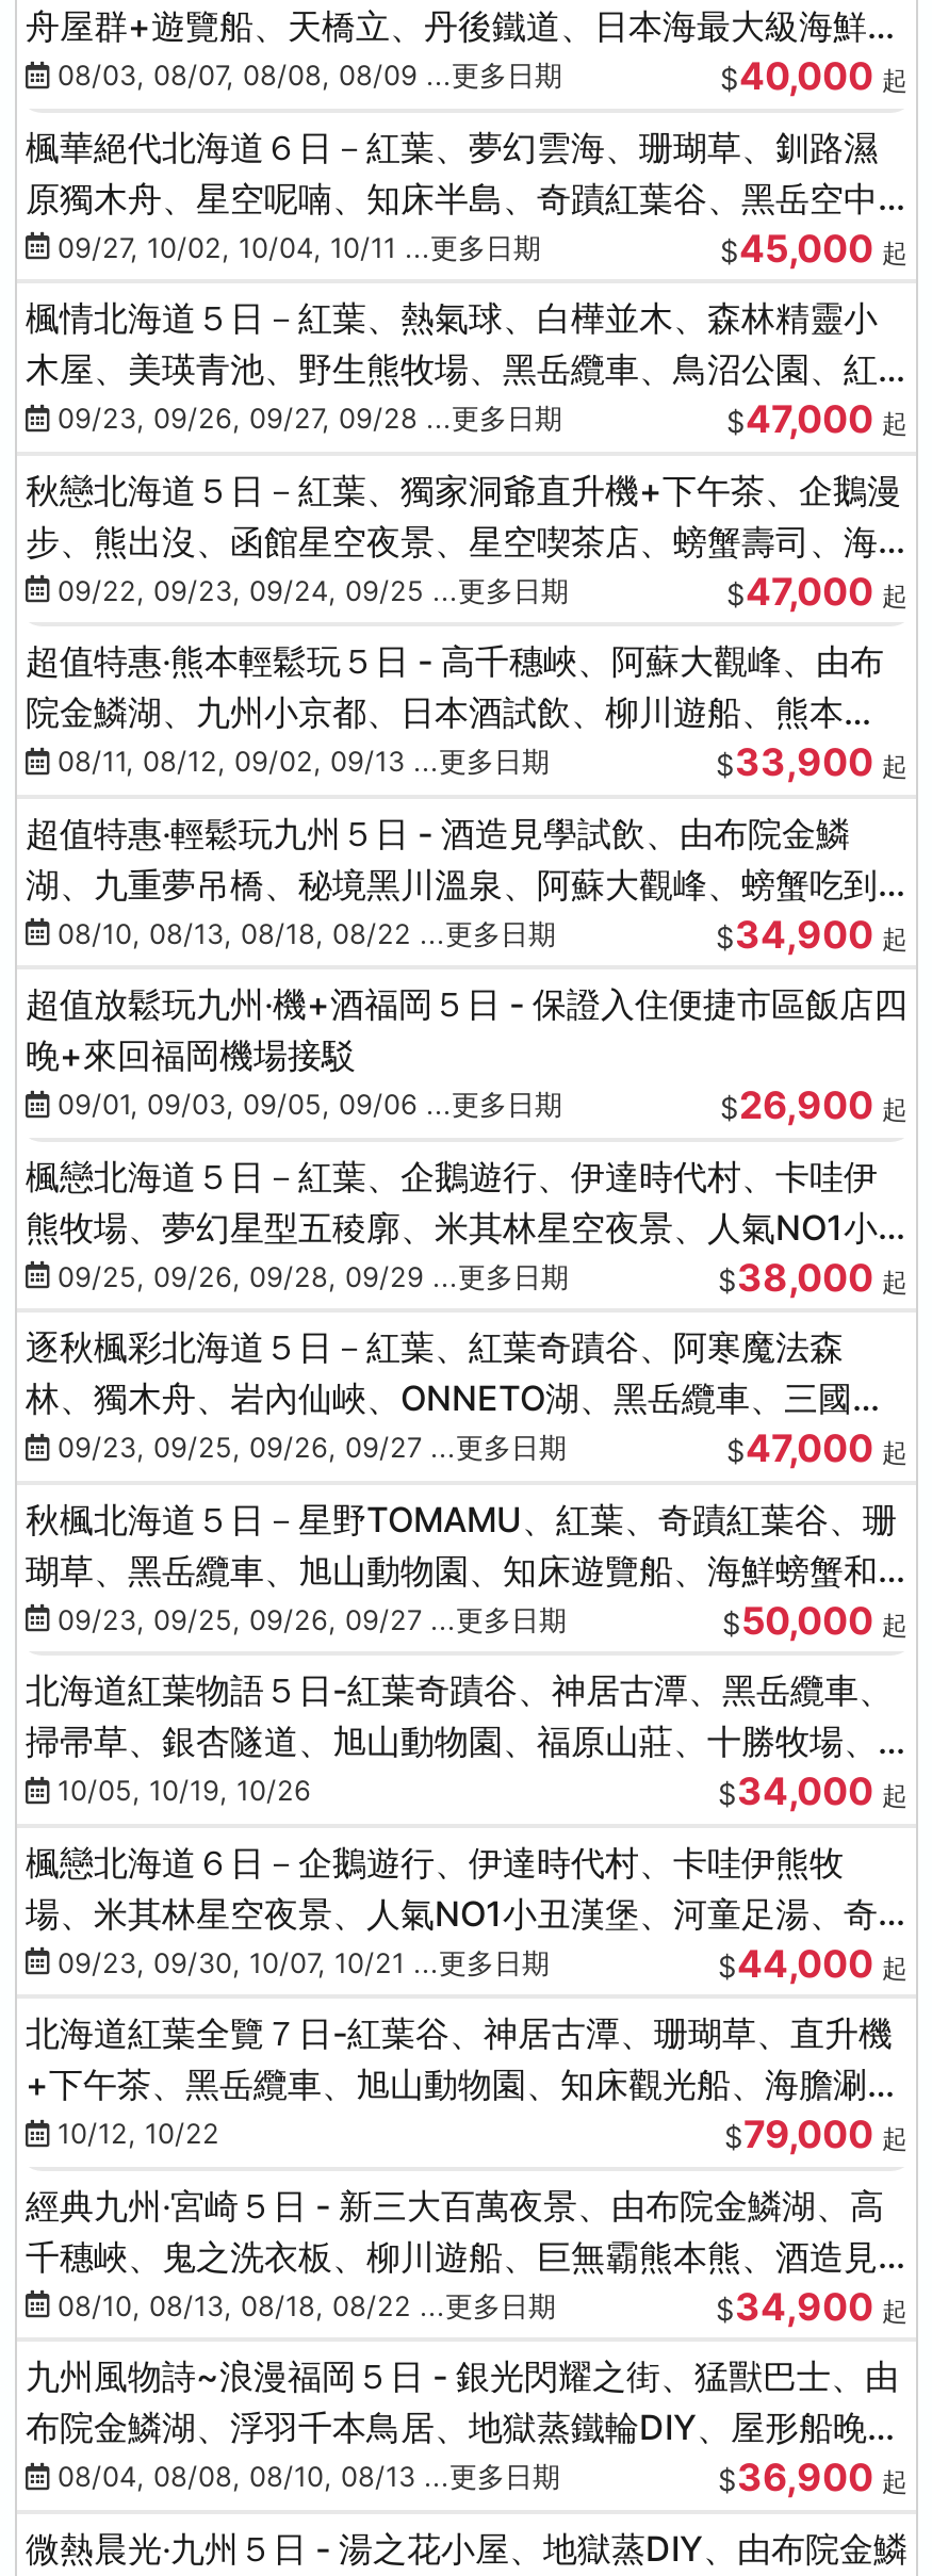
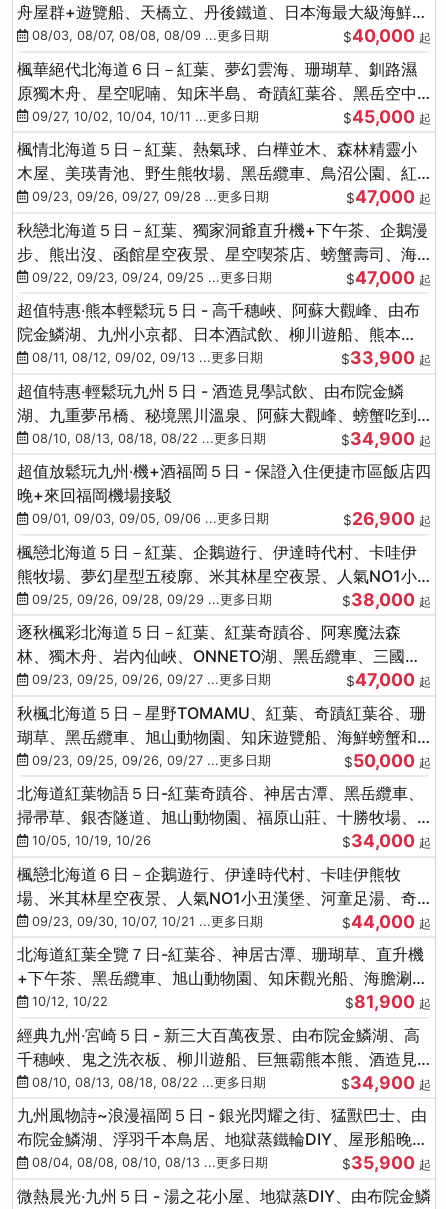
- $79,000 起
+ $81,900 起

- $36,900 起
+ $35,900 起
